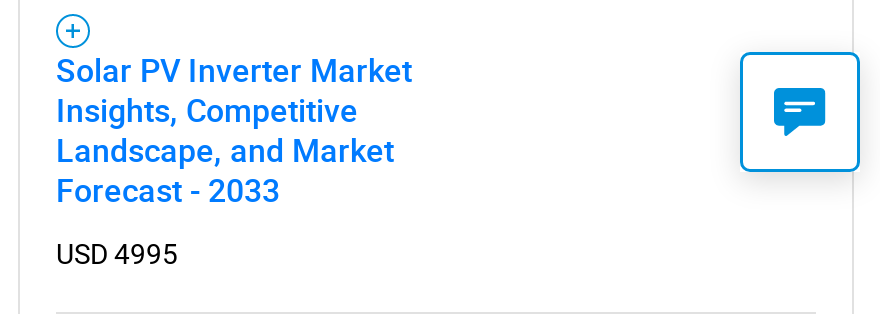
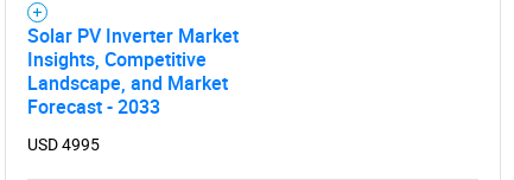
- [image]
